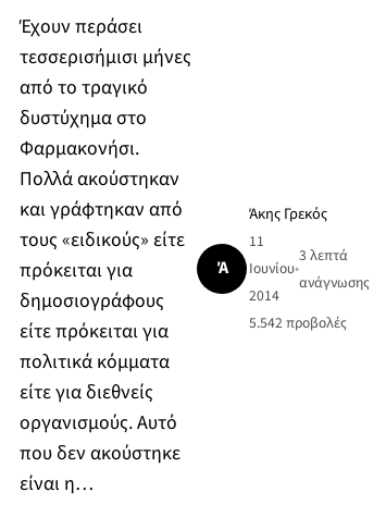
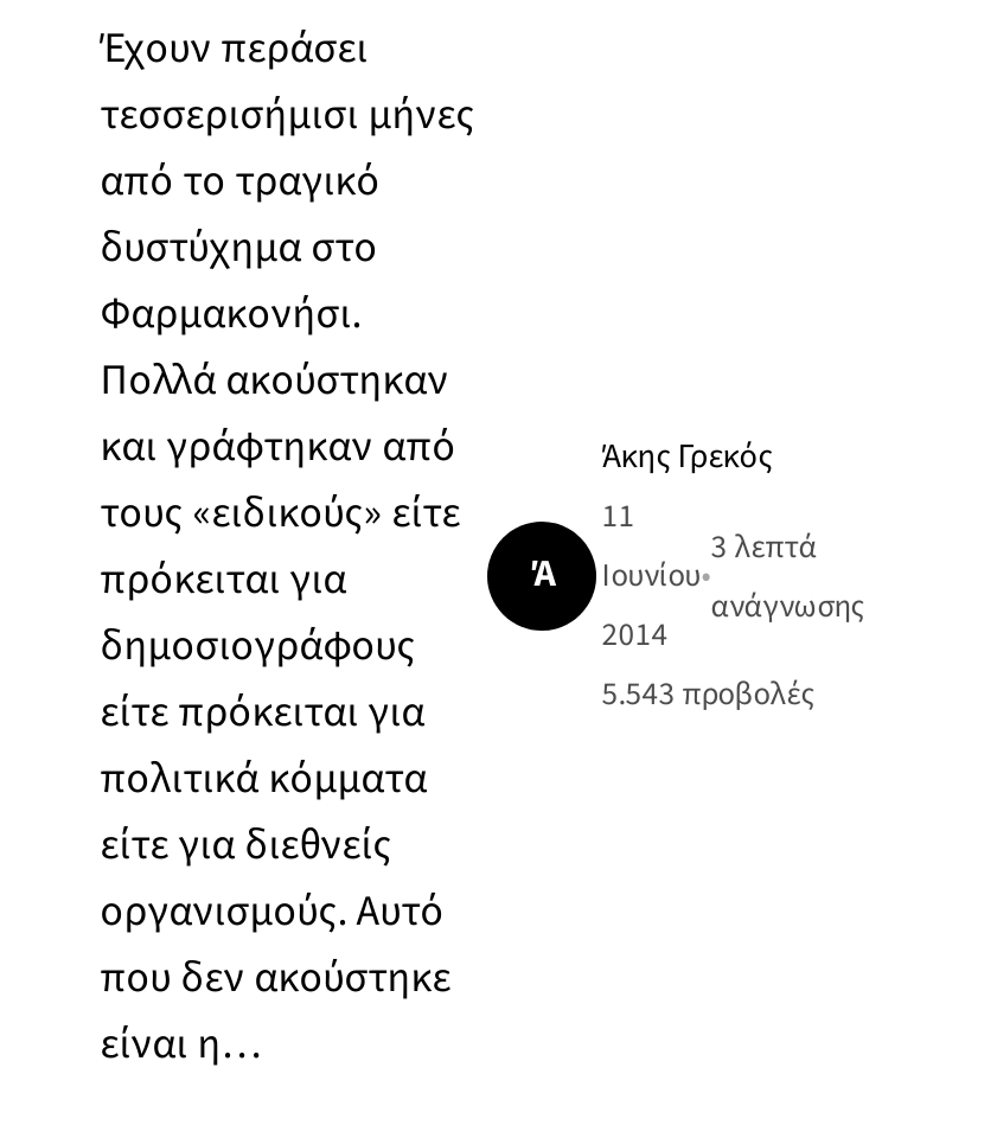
- 5.542 προβολές
+ 5.543 προβολές
